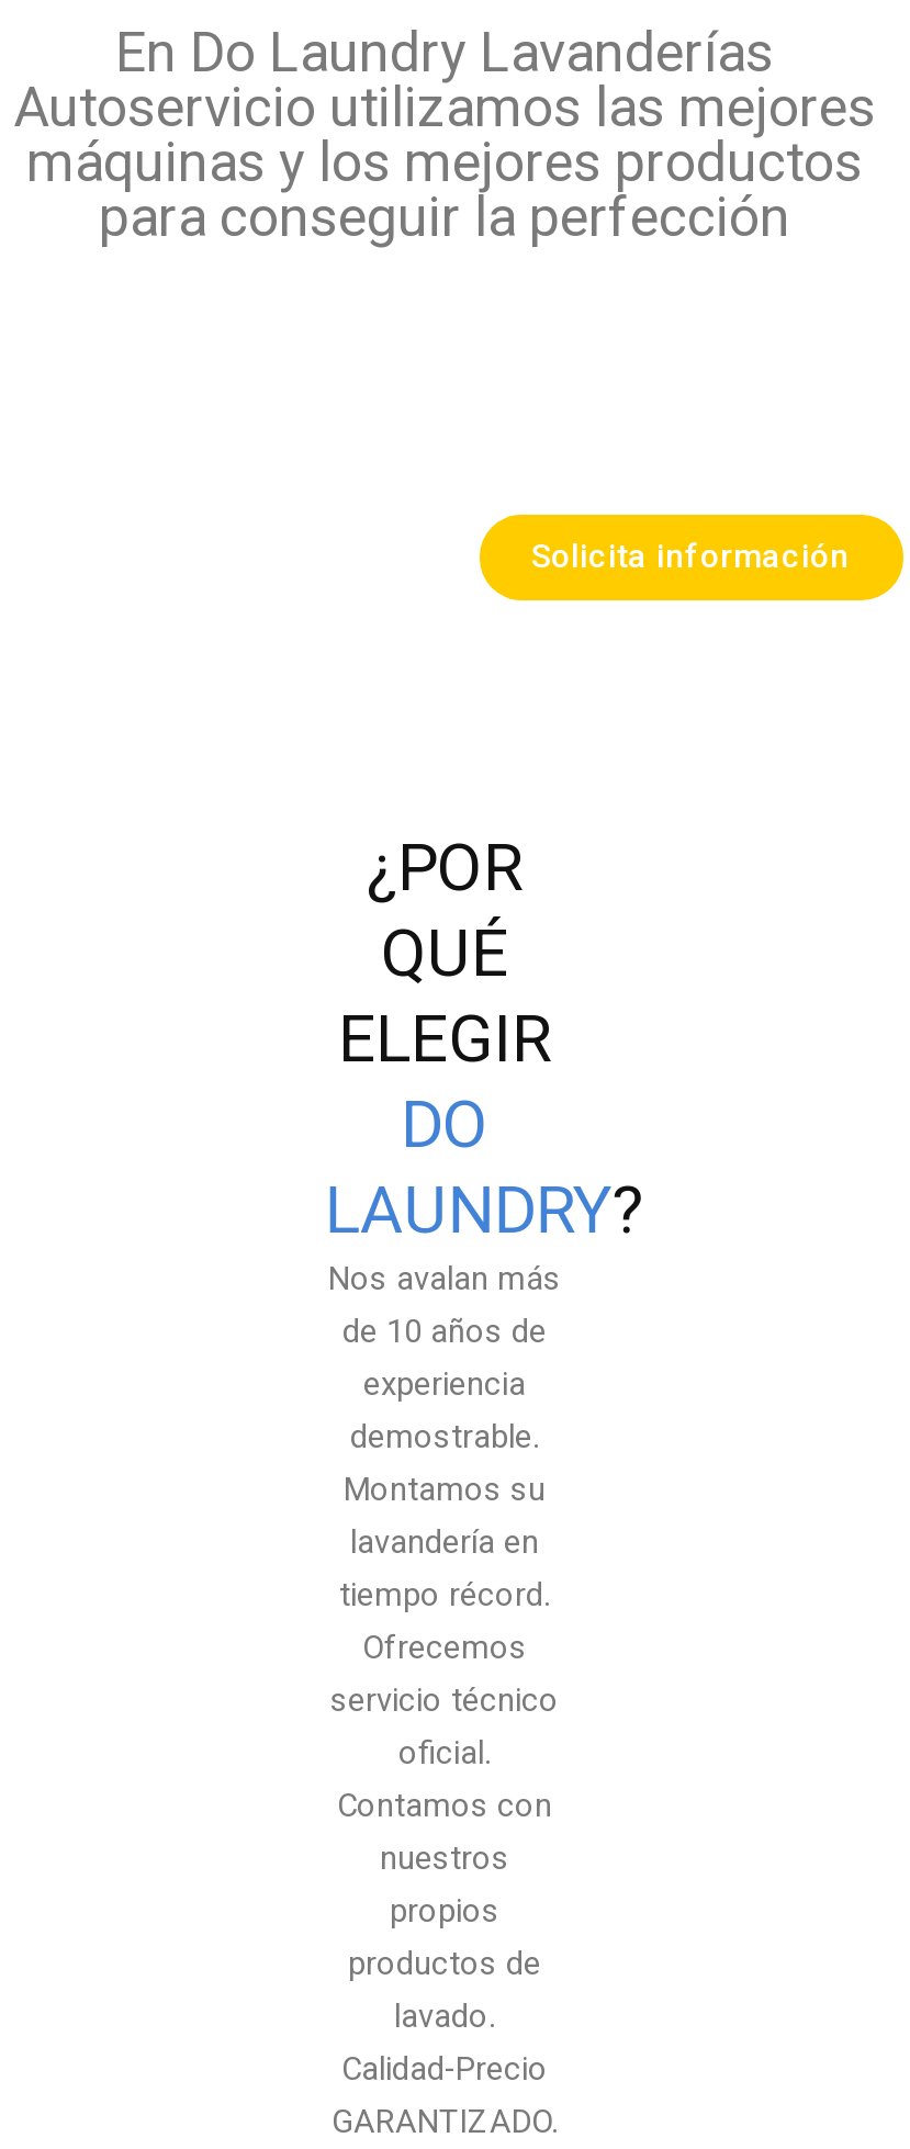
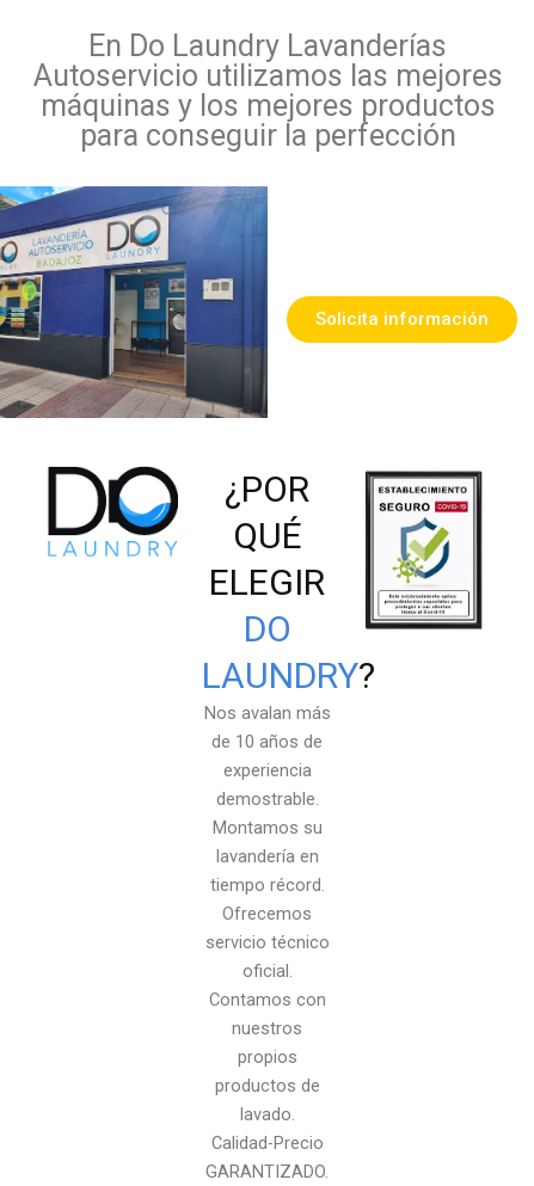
+ [image]

+ [image]

+ [image]
